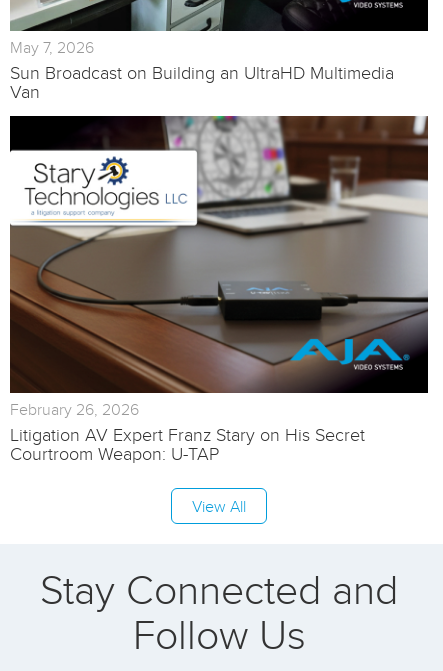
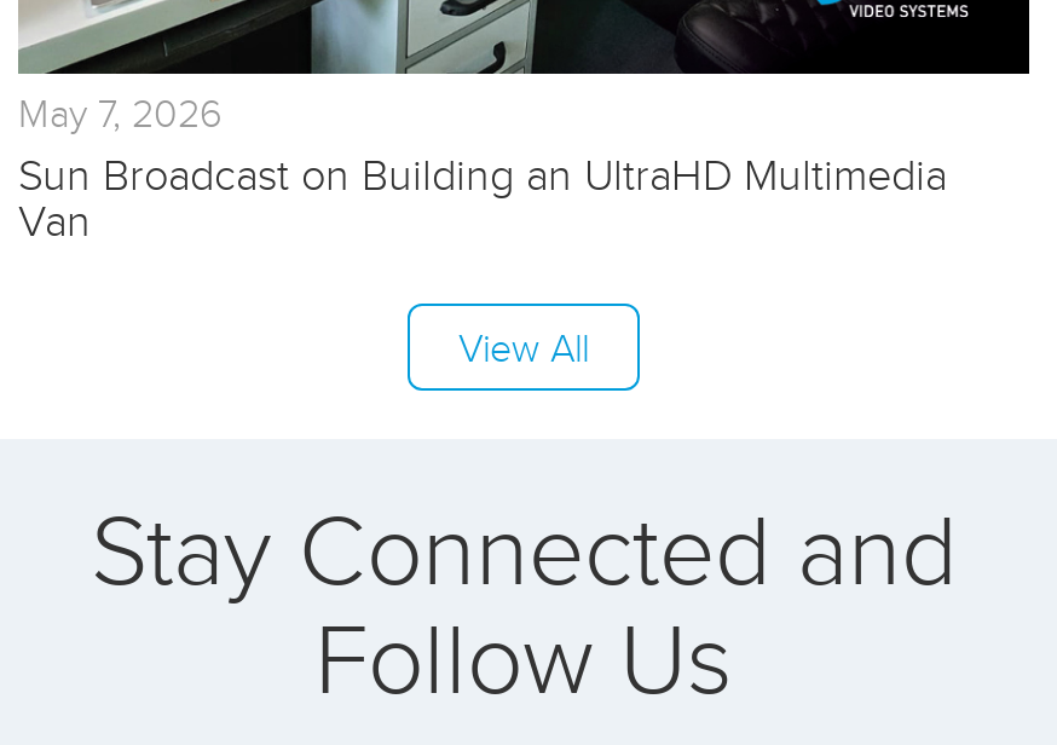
- [image]
- February 26, 2026
- Litigation AV Expert Franz Stary on His Secret
- Courtroom Weapon: U-TAP
